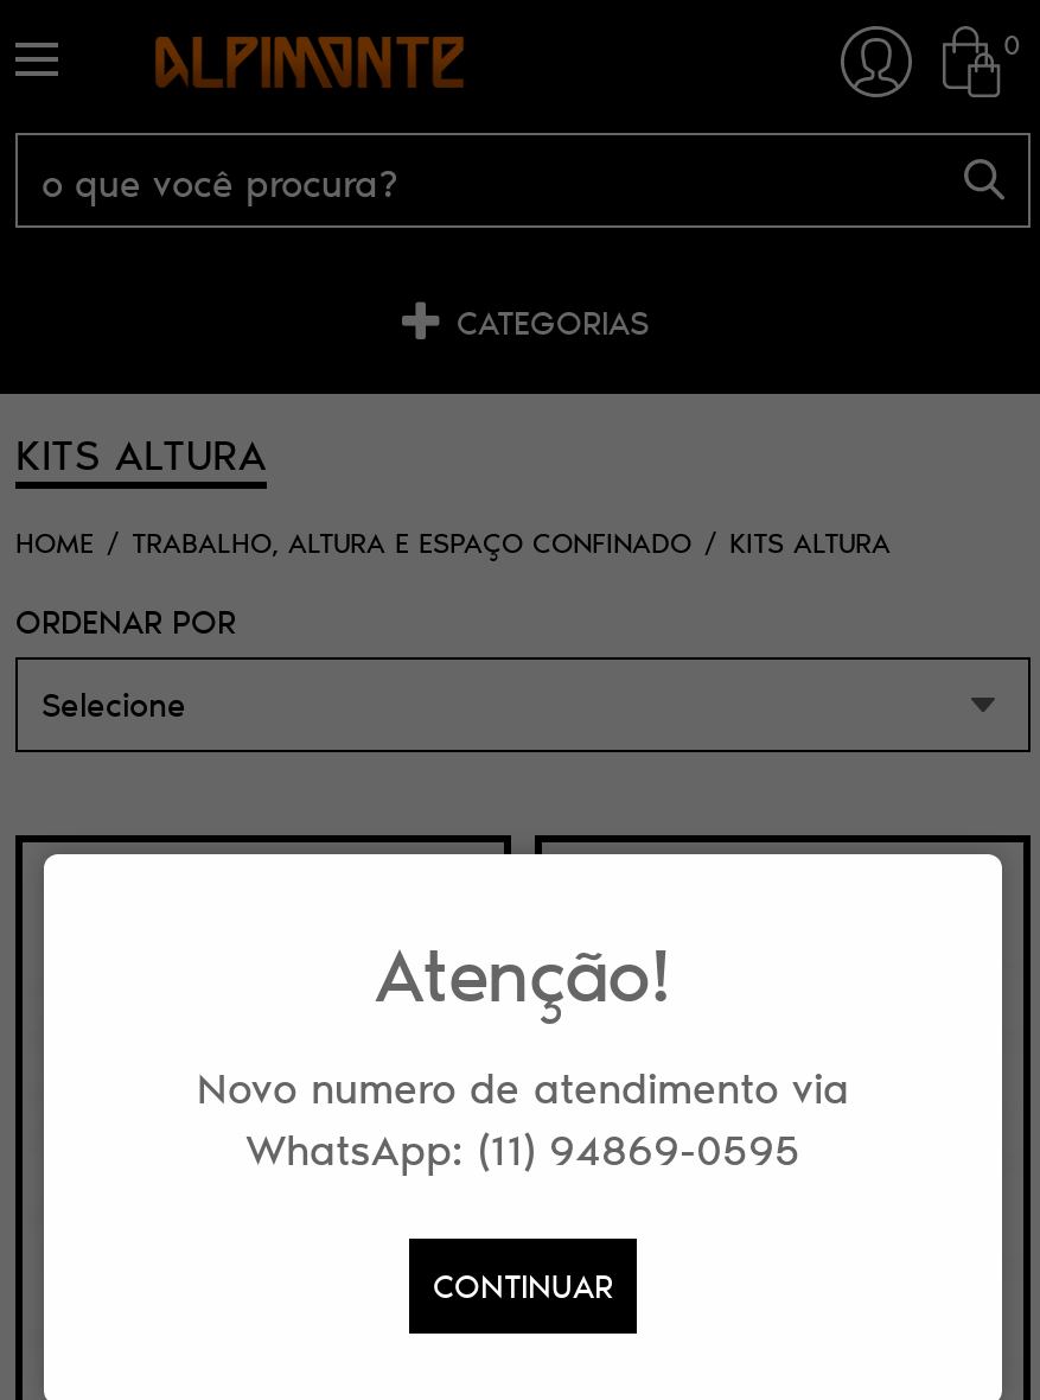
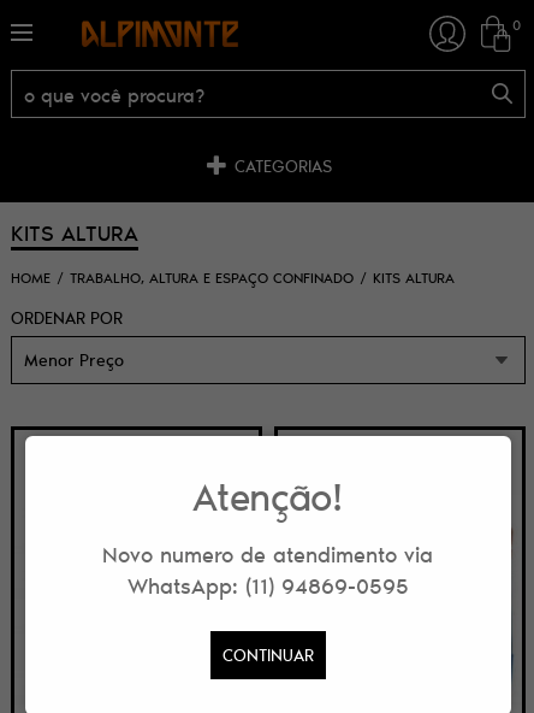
- Selecione
+ Menor Preço
